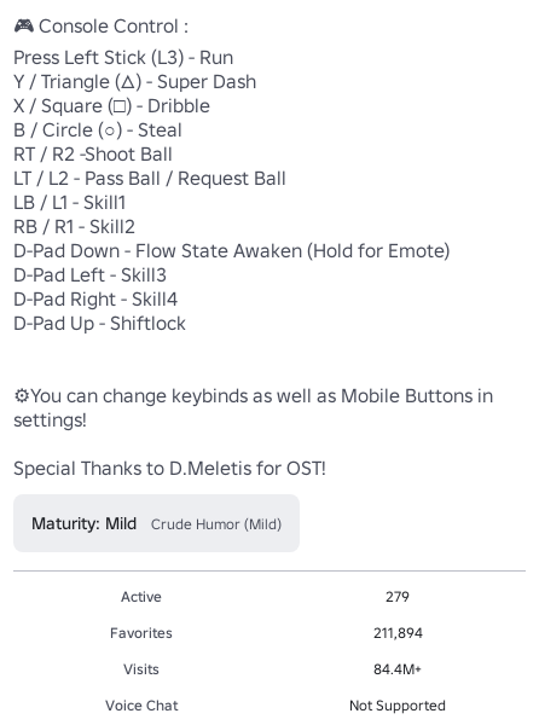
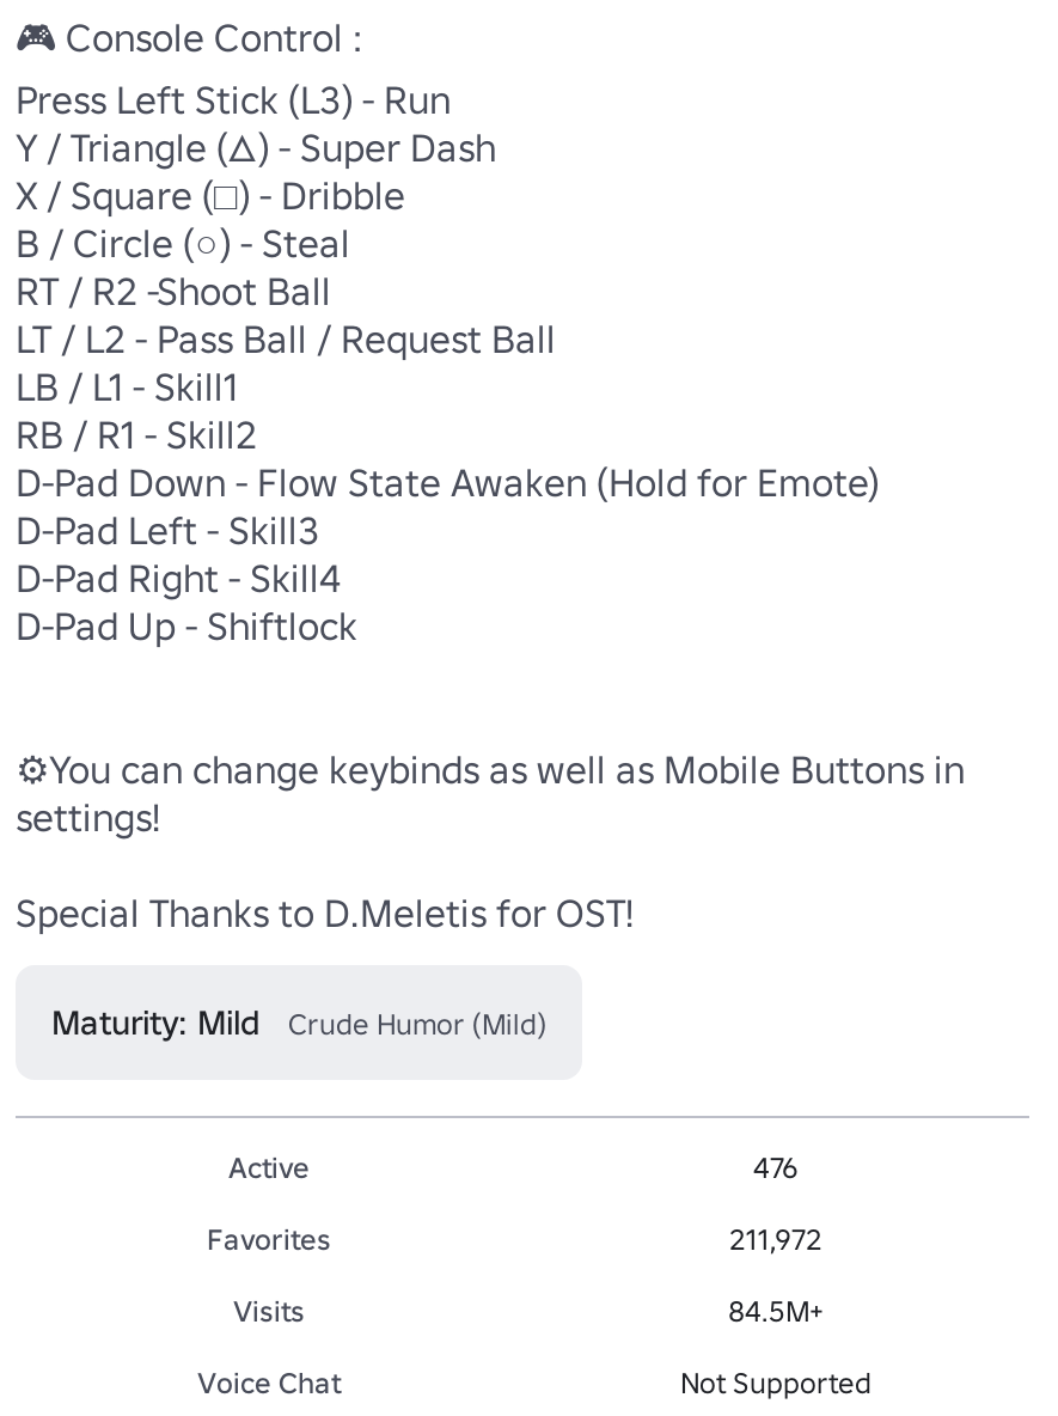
- 279
+ 476

- 211,894
+ 211,972

- 84.4M+
+ 84.5M+
